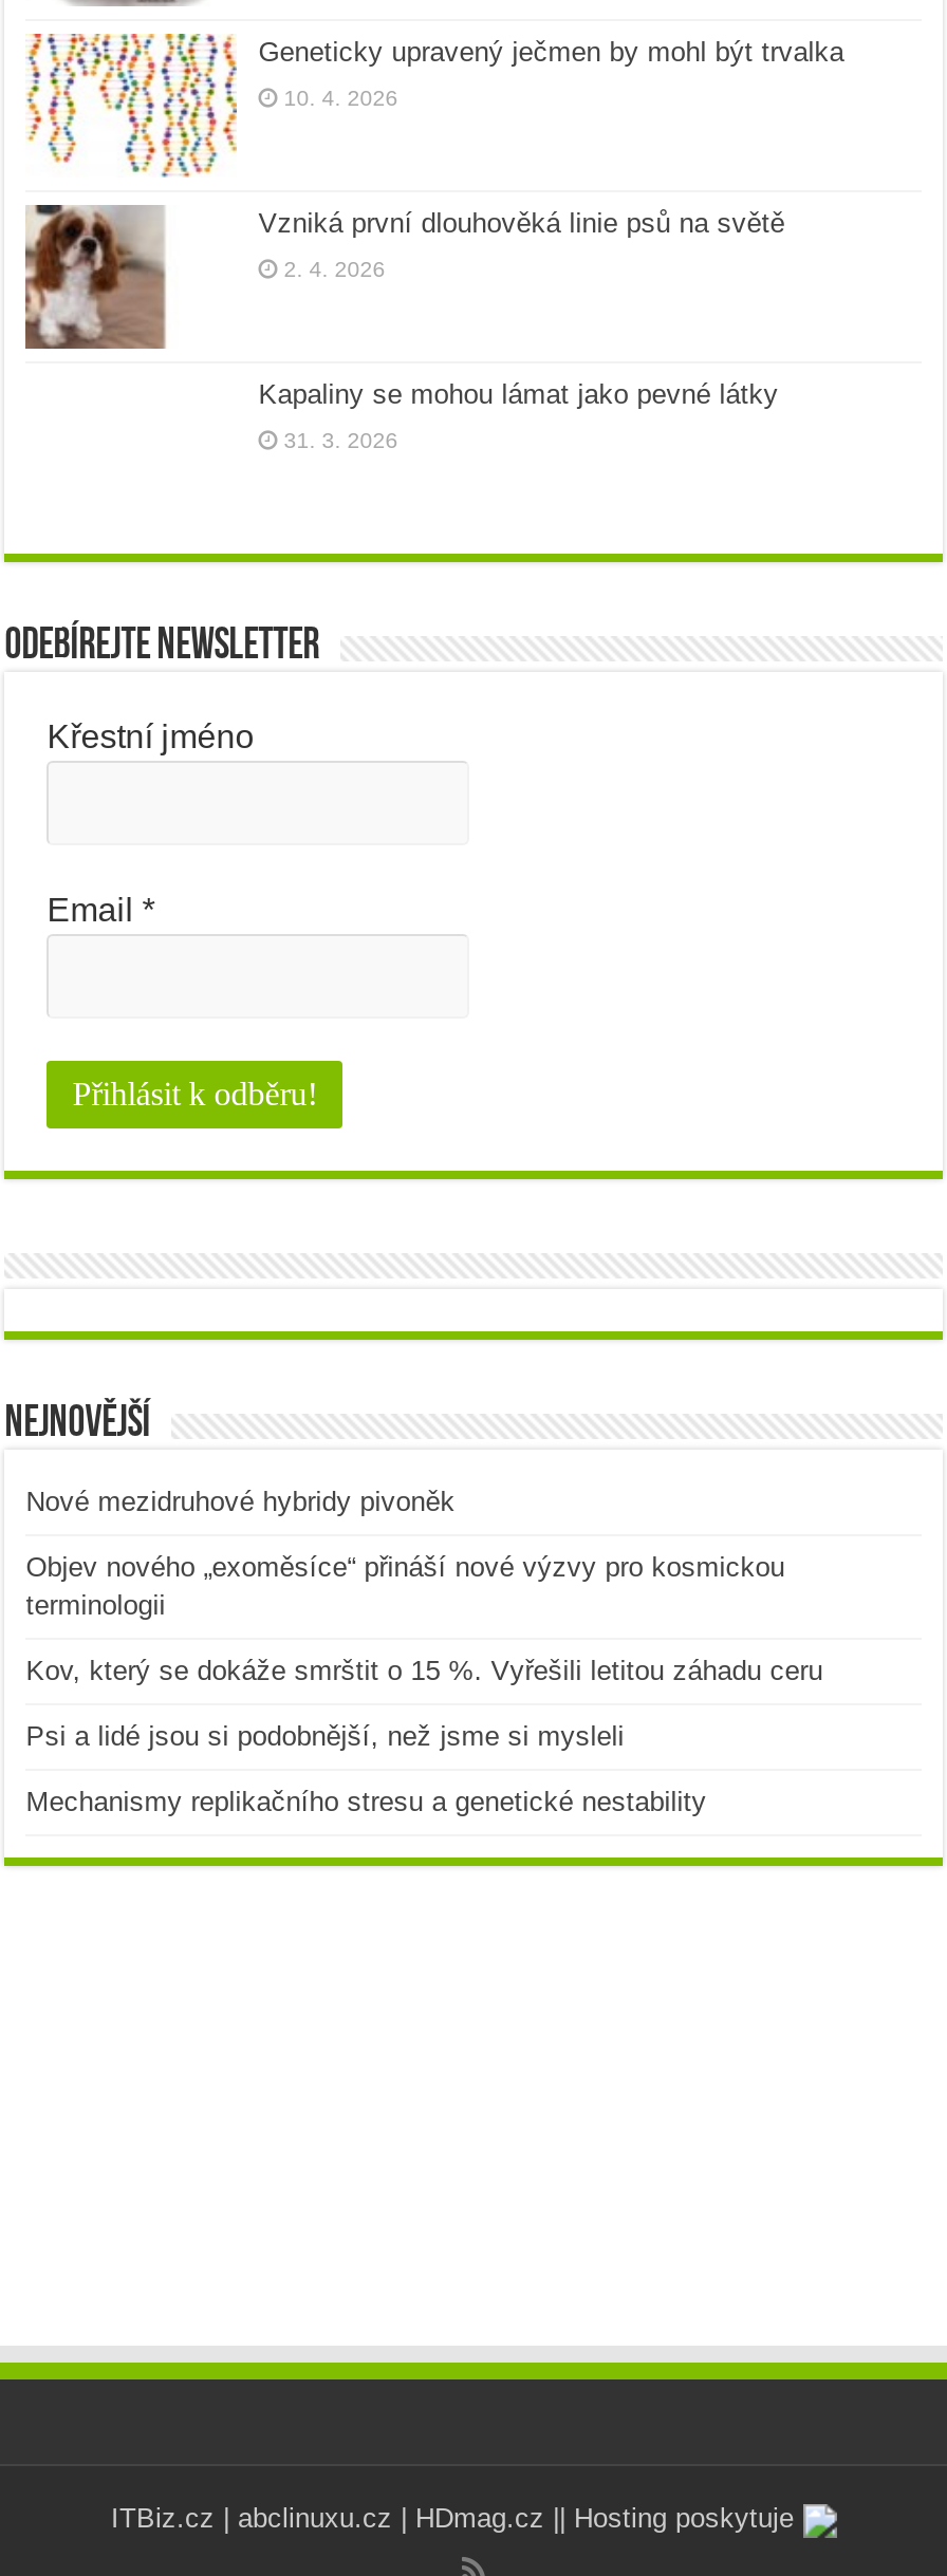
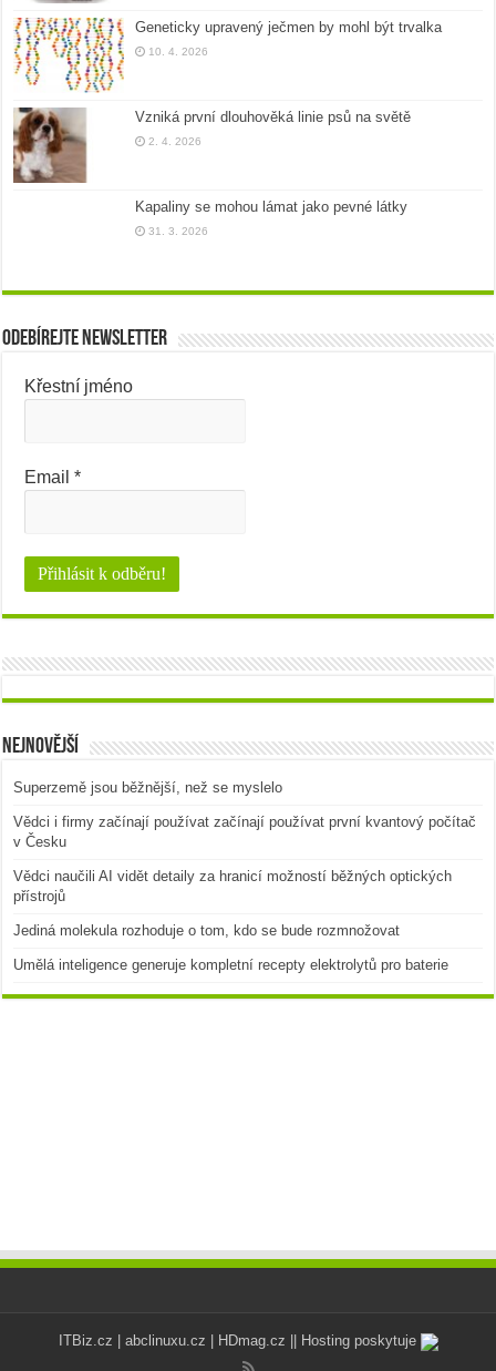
- Nové mezidruhové hybridy pivoněk
+ Superzemě jsou běžnější, než se myslelo

- Objev nového „exoměsíce“ přináší nové výzvy pro kosmickou
- terminologii
+ Vědci i firmy začínají používat začínají používat první kvantový počítač
+ v Česku

- Kov, který se dokáže smrštit o 15 %. Vyřešili letitou záhadu ceru
+ Vědci naučili AI vidět detaily za hranicí možností běžných optických
+ přístrojů

- Psi a lidé jsou si podobnější, než jsme si mysleli
+ Jediná molekula rozhoduje o tom, kdo se bude rozmnožovat

- Mechanismy replikačního stresu a genetické nestability
+ Umělá inteligence generuje kompletní recepty elektrolytů pro baterie
